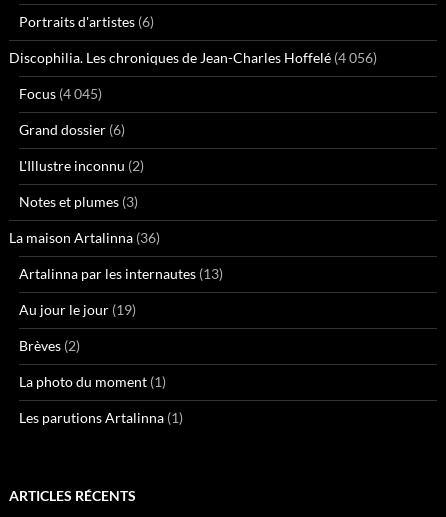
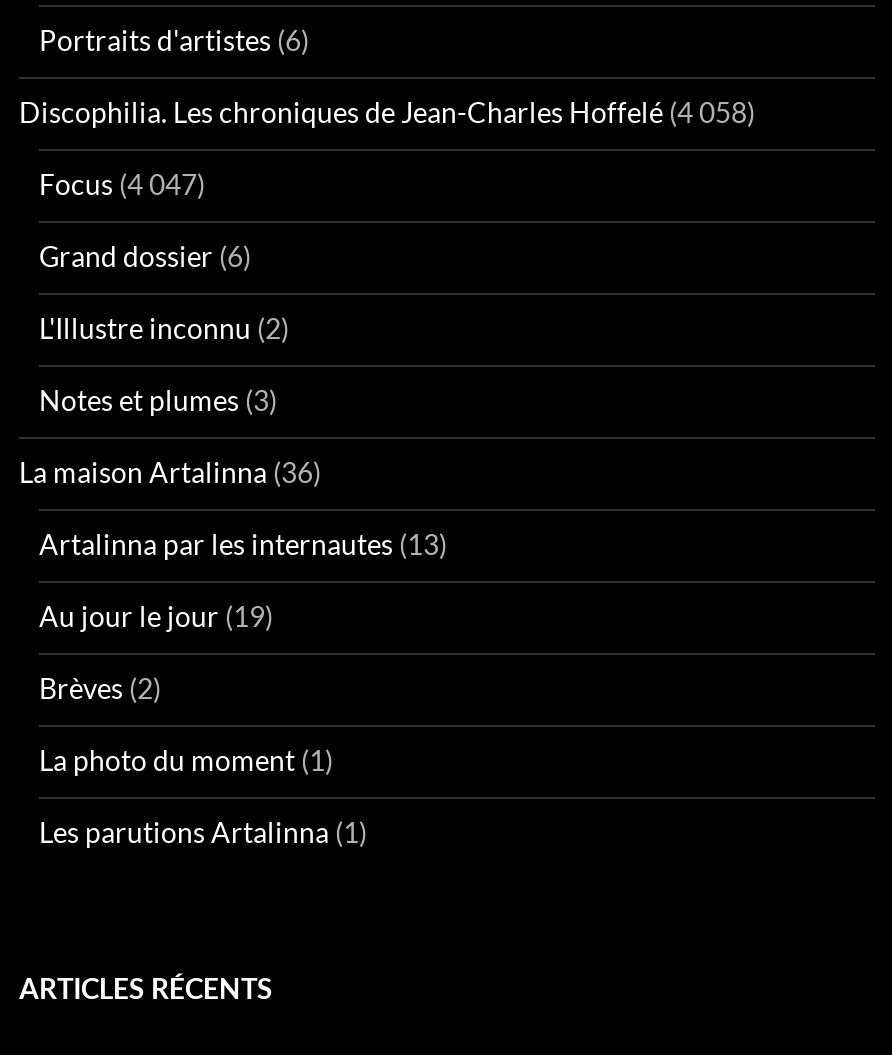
- Discophilia. Les chroniques de Jean-Charles Hoffelé (4 056)
+ Discophilia. Les chroniques de Jean-Charles Hoffelé (4 058)

- Focus (4 045)
+ Focus (4 047)
